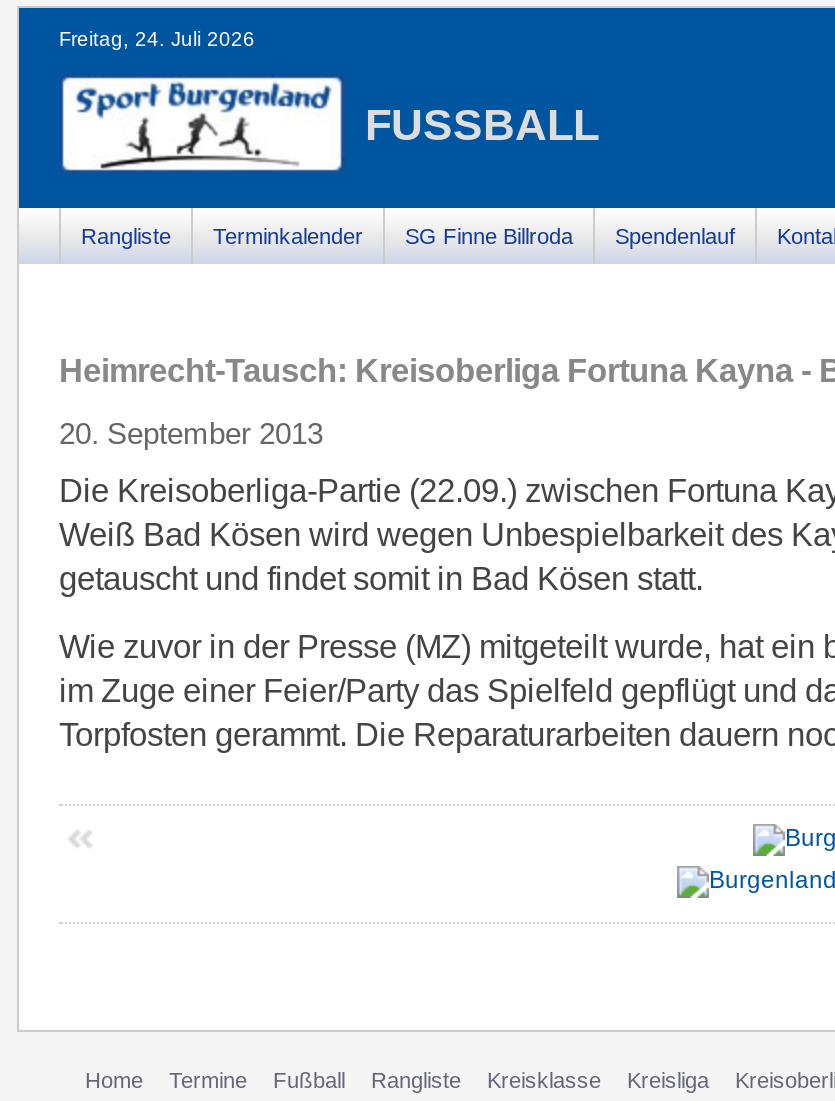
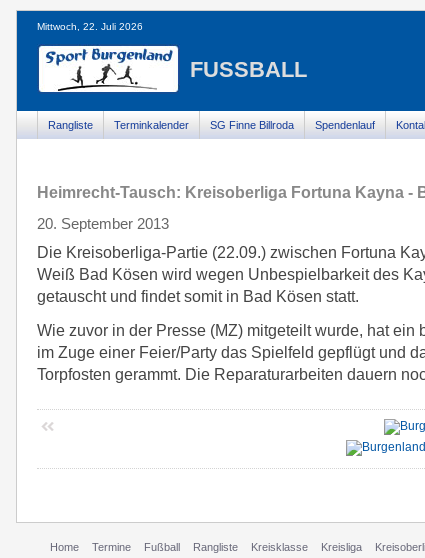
- Freitag, 24. Juli 2026
+ Mittwoch, 22. Juli 2026
